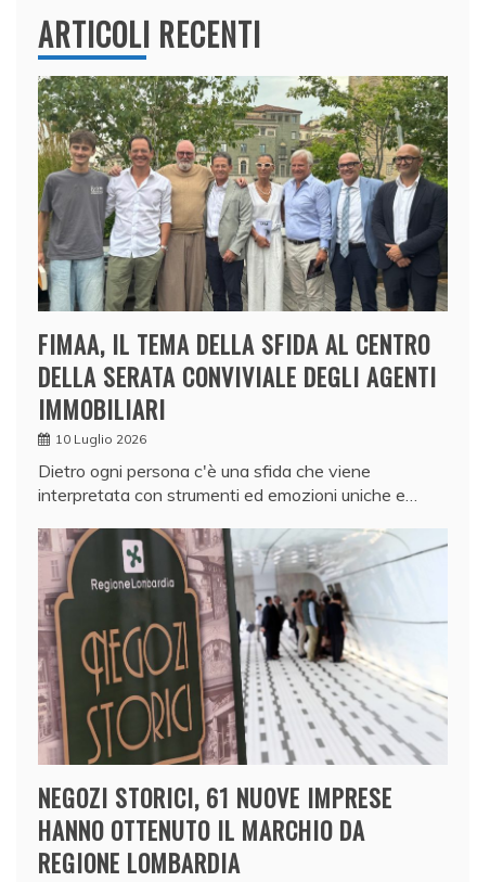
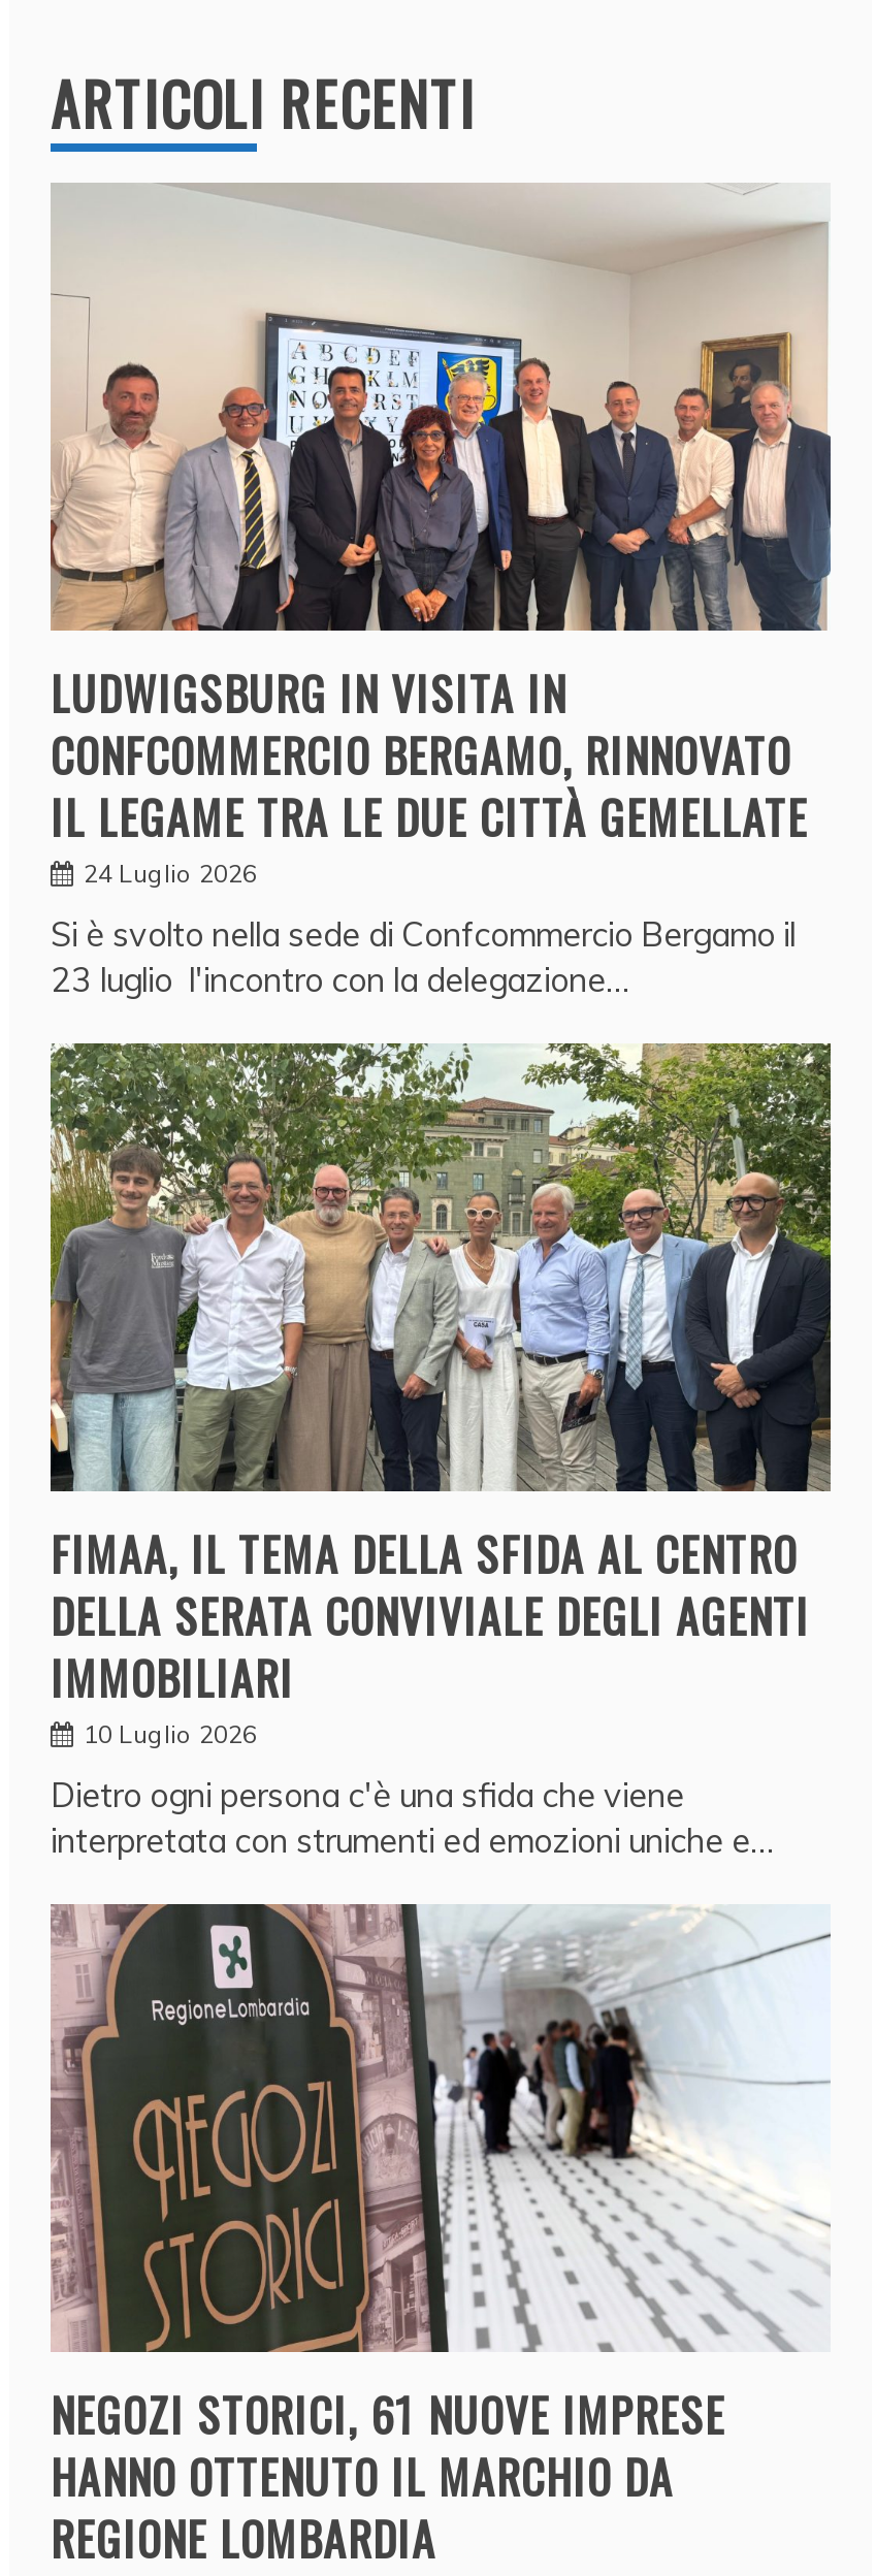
+ [image]
+ LUDWIGSBURG IN VISITA IN
+ CONFCOMMERCIO BERGAMO, RINNOVATO
+ IL LEGAME TRA LE DUE CITTÀ GEMELLATE
+ 24 Luglio 2026
+ Si è svolto nella sede di Confcommercio Bergamo il
+ 23 luglio l'incontro con la delegazione…
